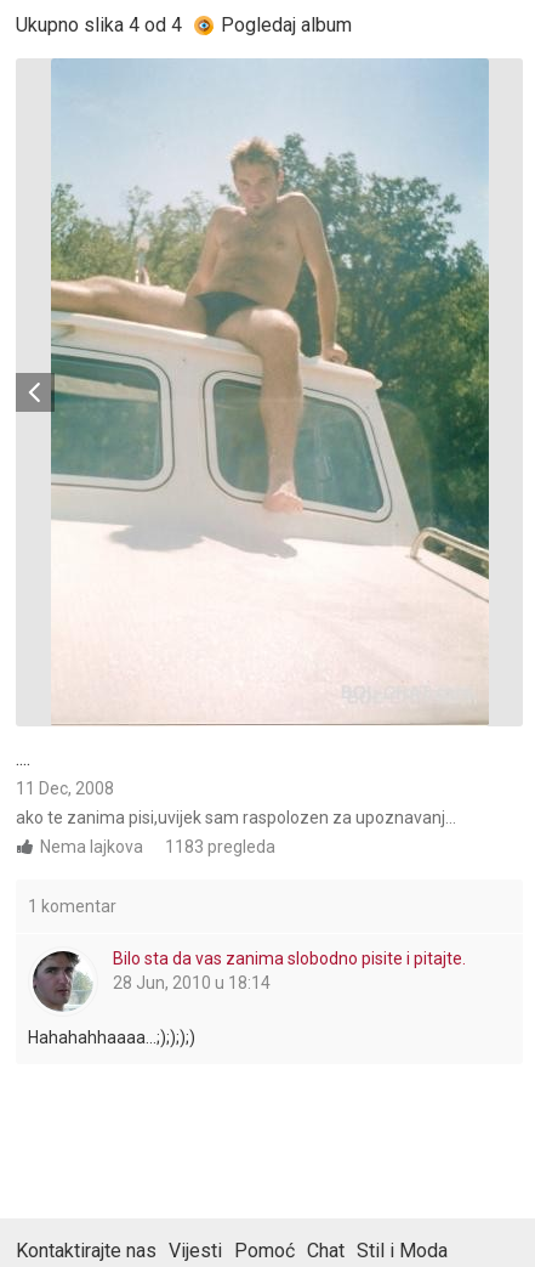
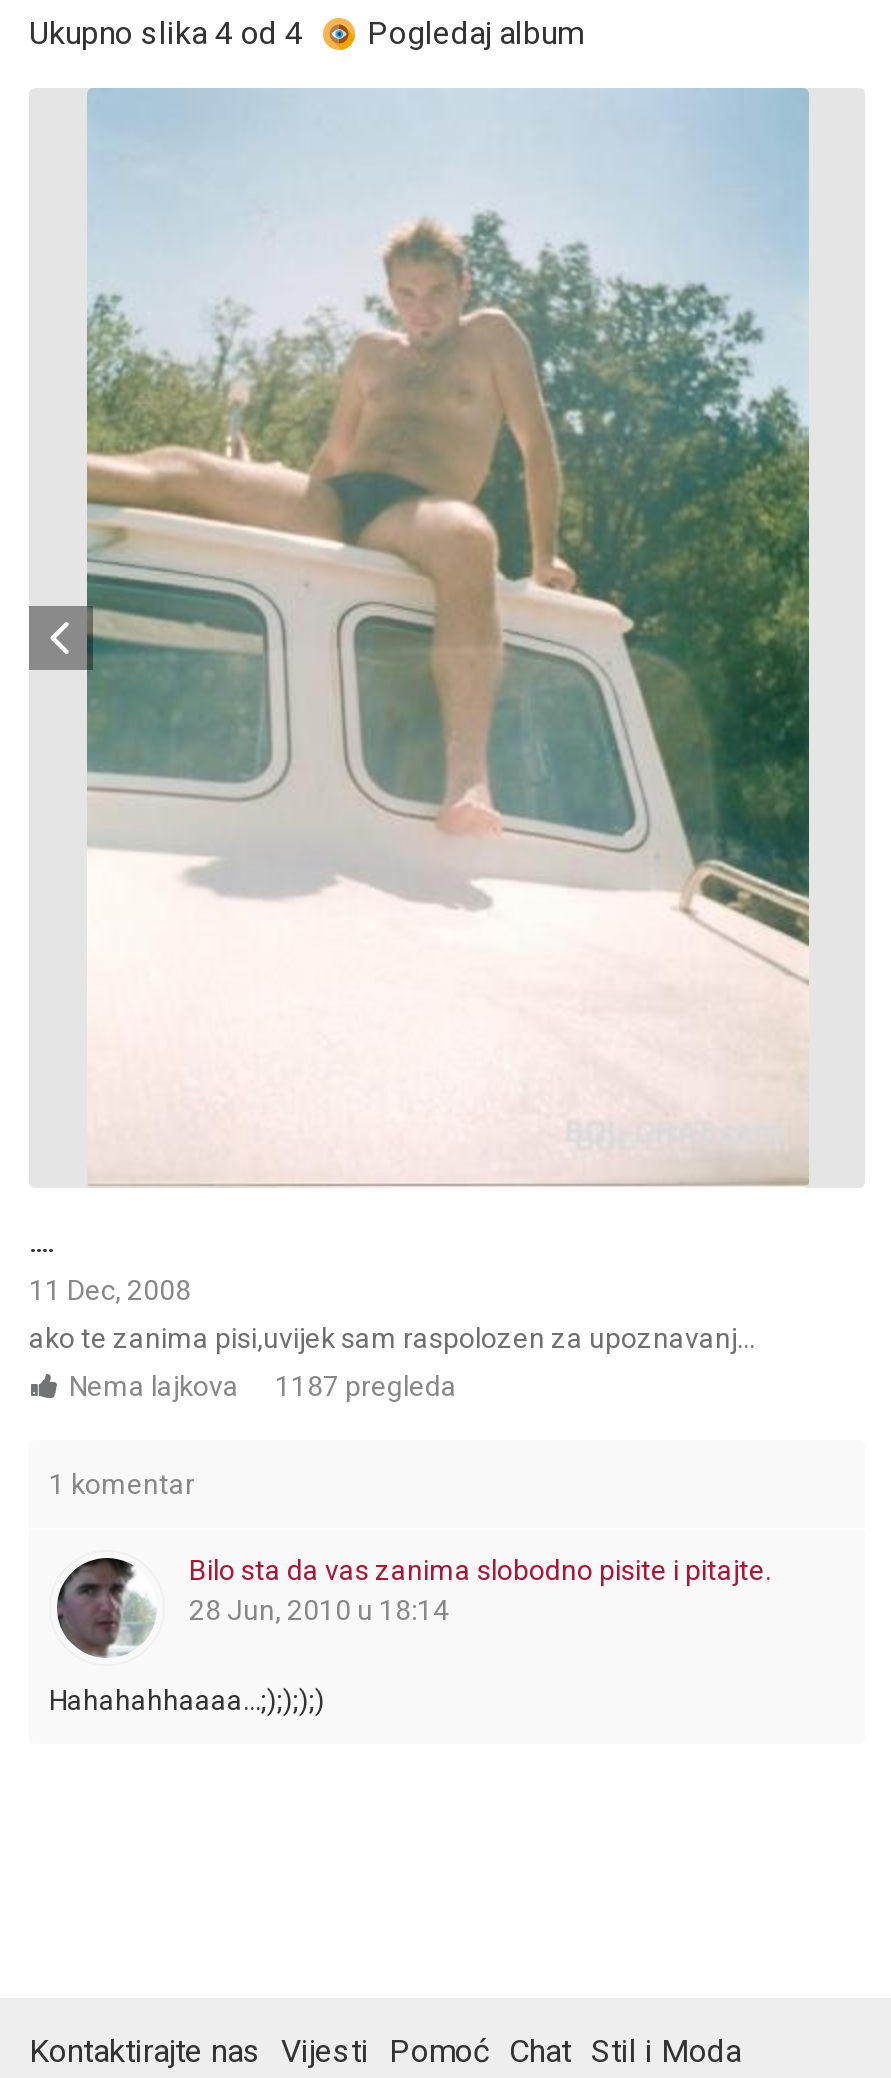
- Nema lajkova 1183 pregleda
+ Nema lajkova 1187 pregleda
